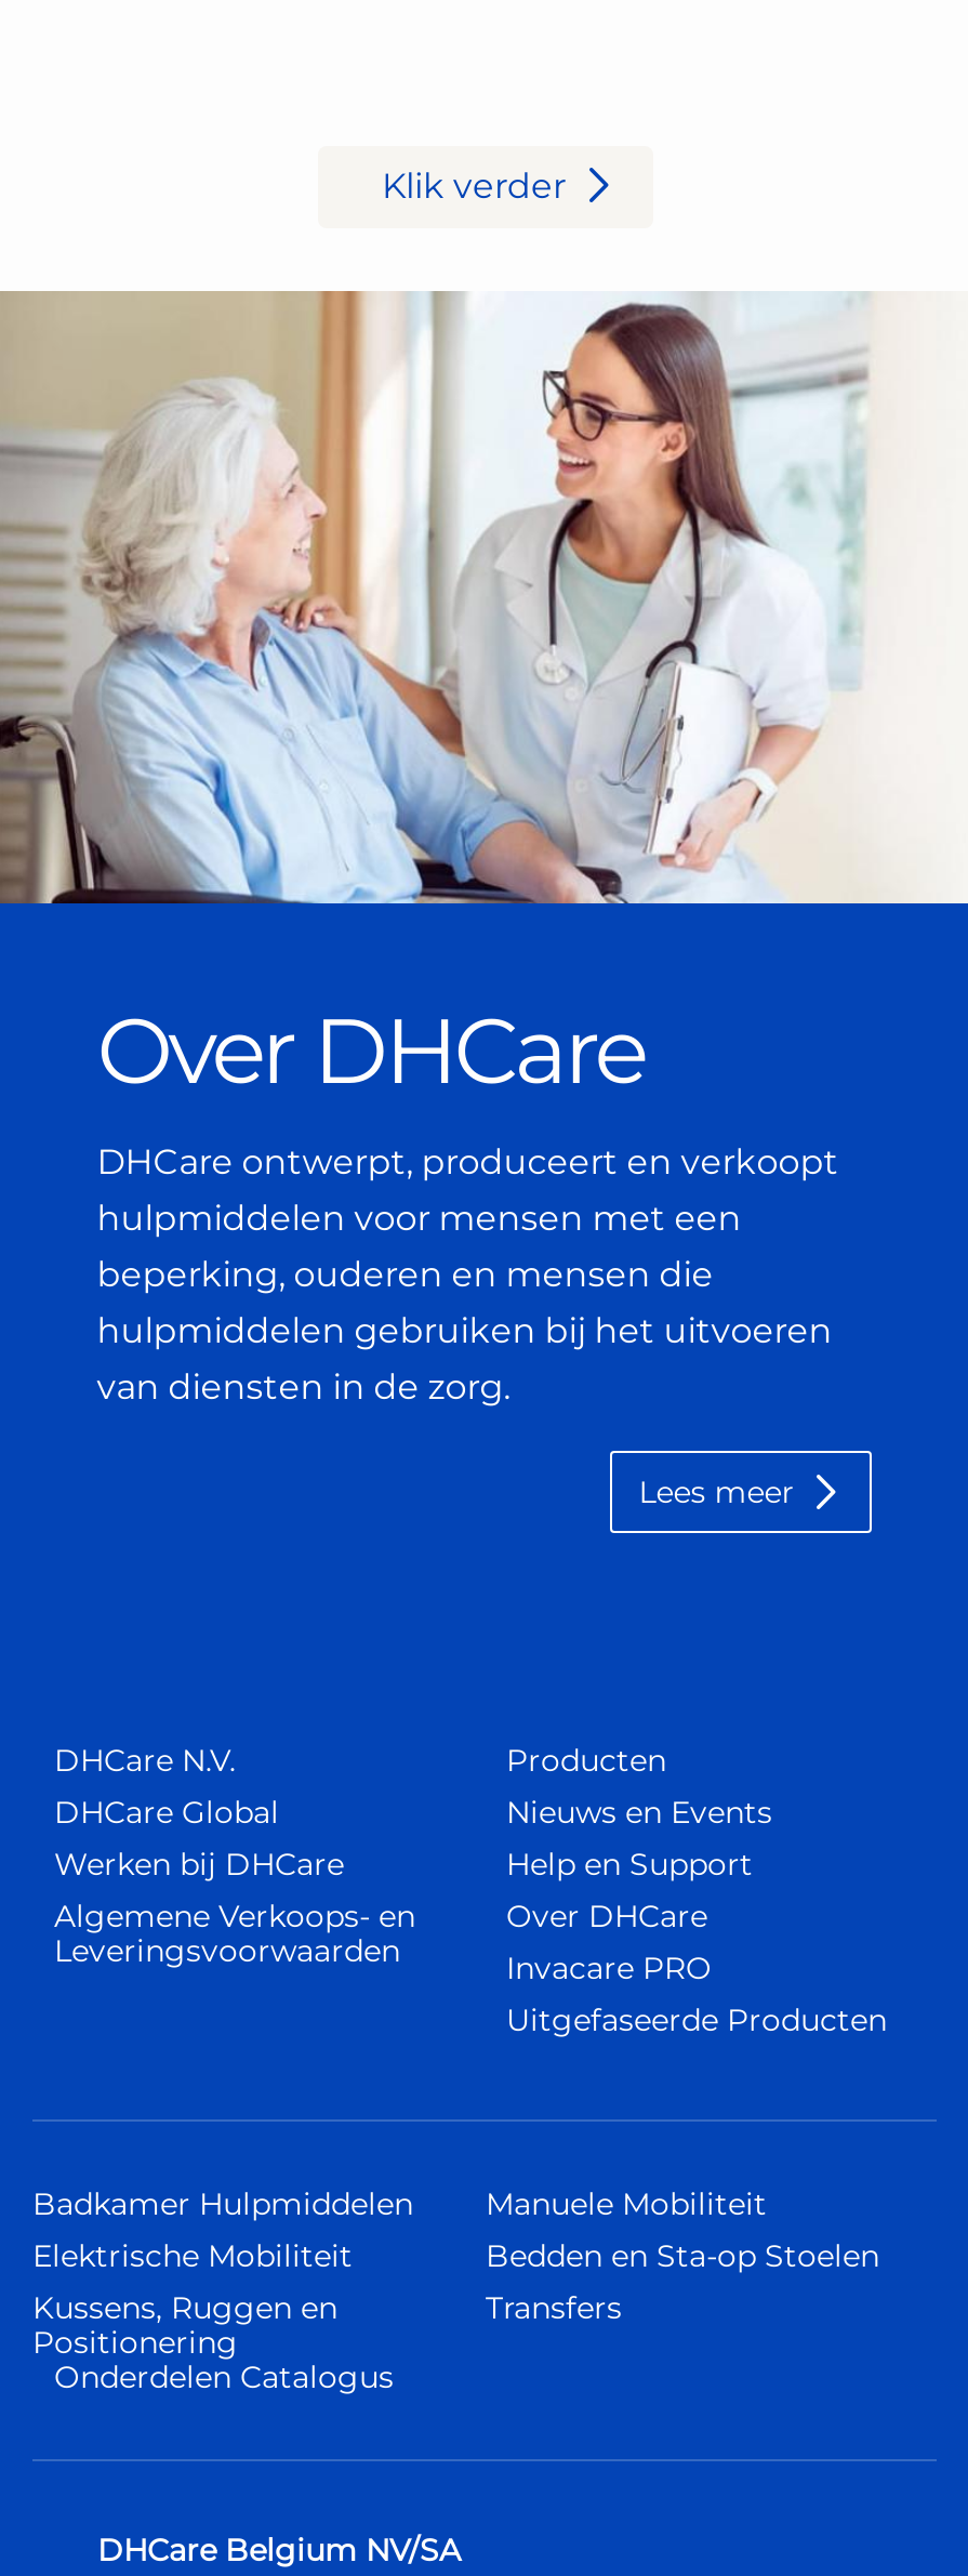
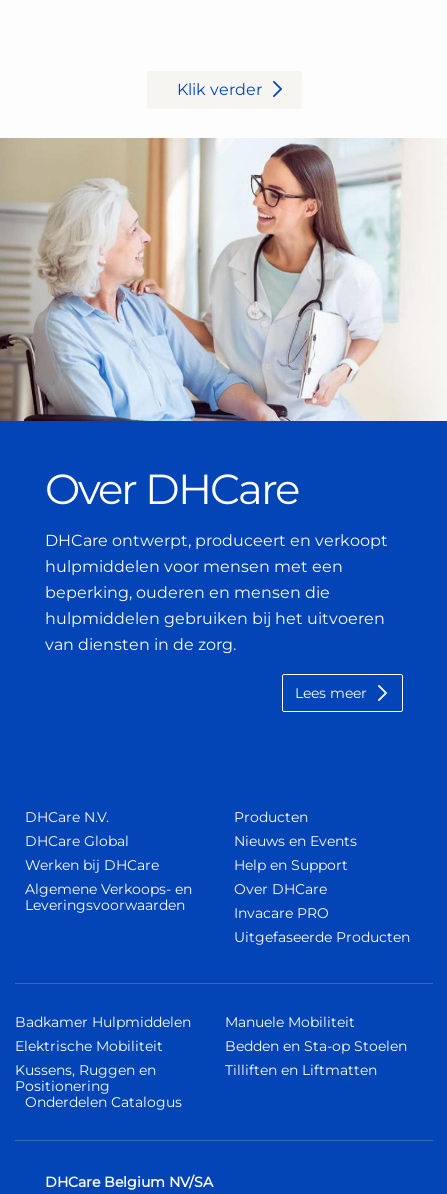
- Transfers
+ Tilliften en Liftmatten
